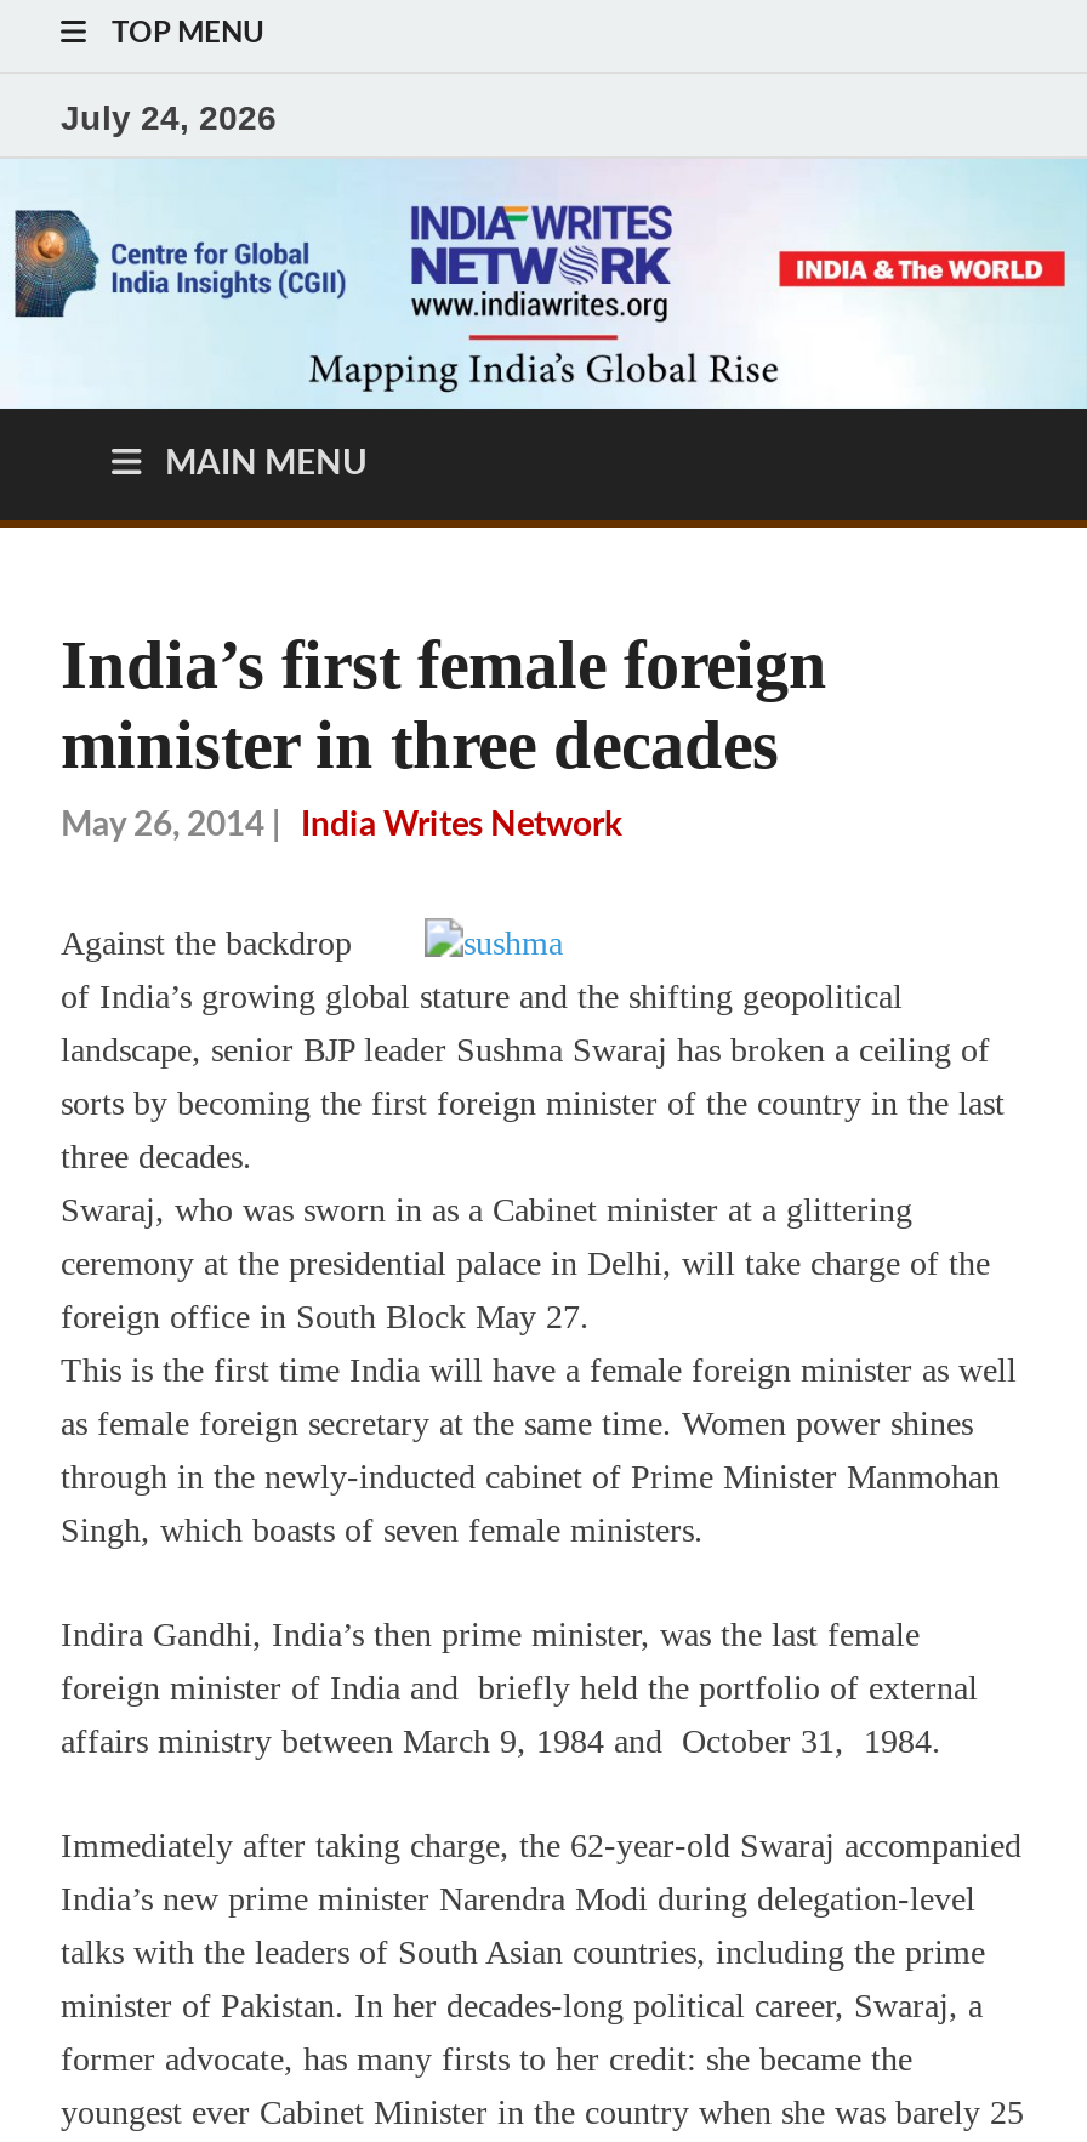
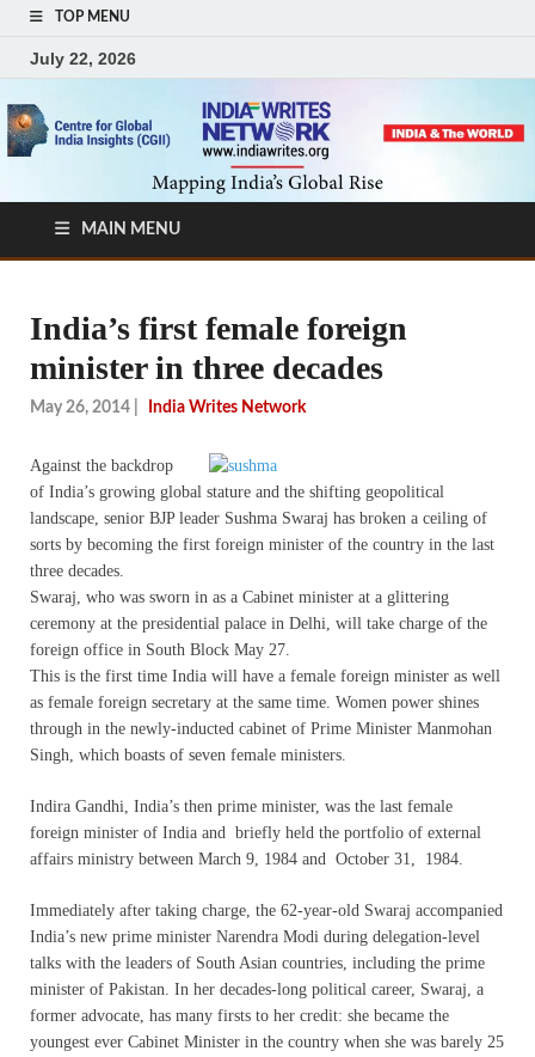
- July 24, 2026
+ July 22, 2026
